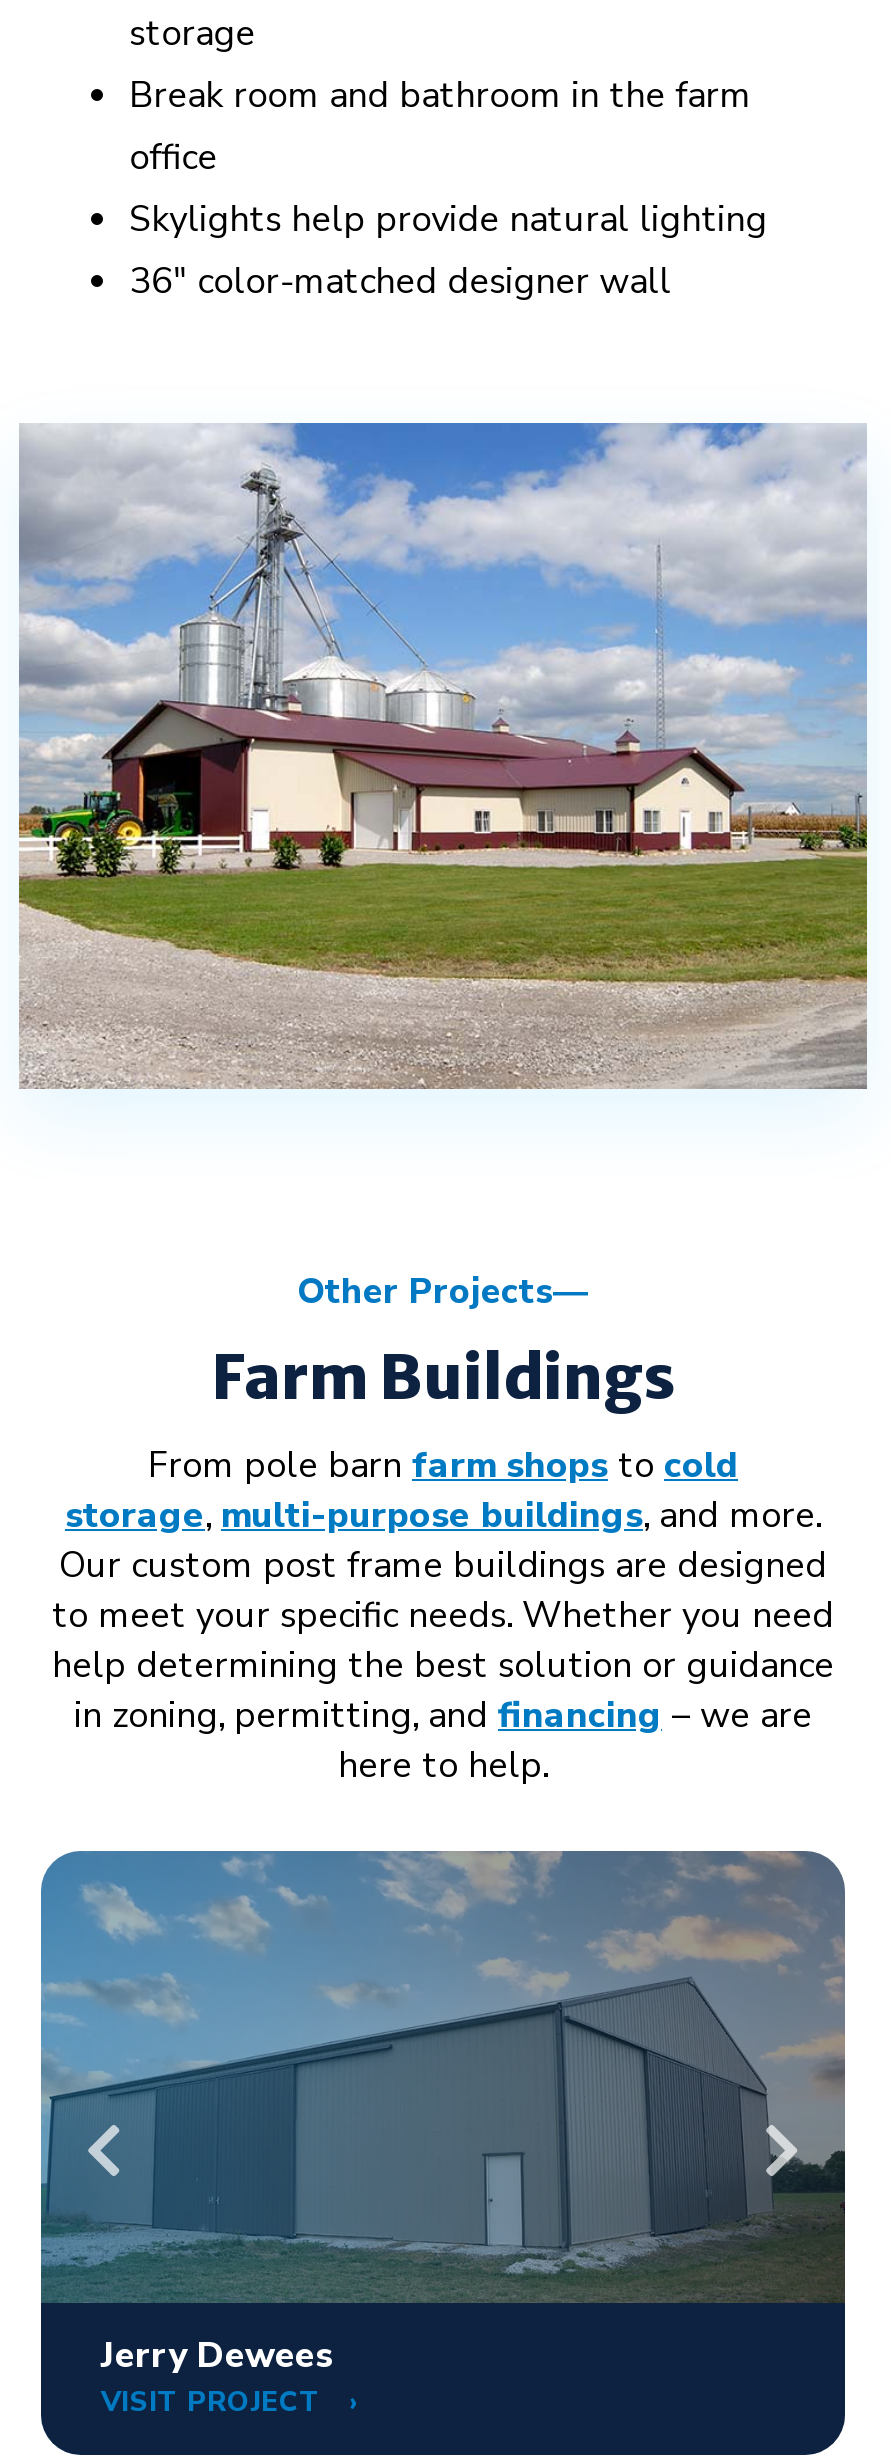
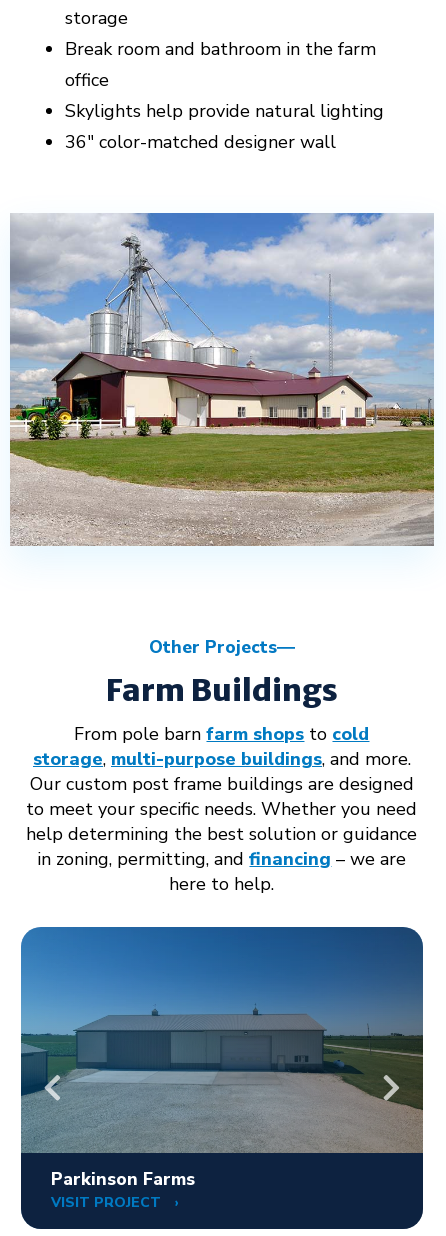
- [image]
- Jerry Dewees
+ [image]
+ Parkinson Farms
